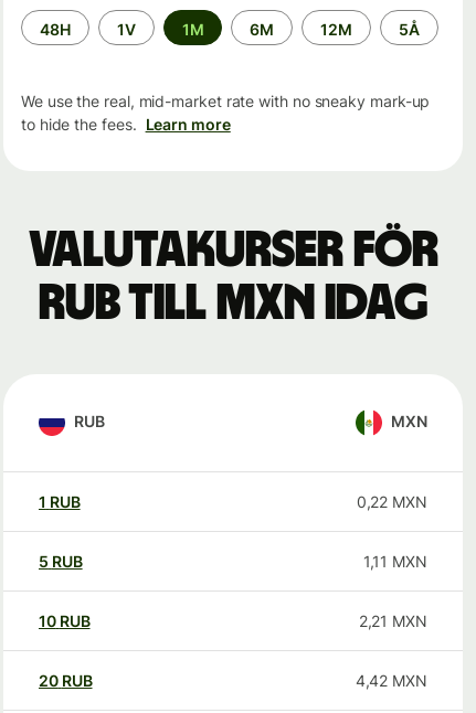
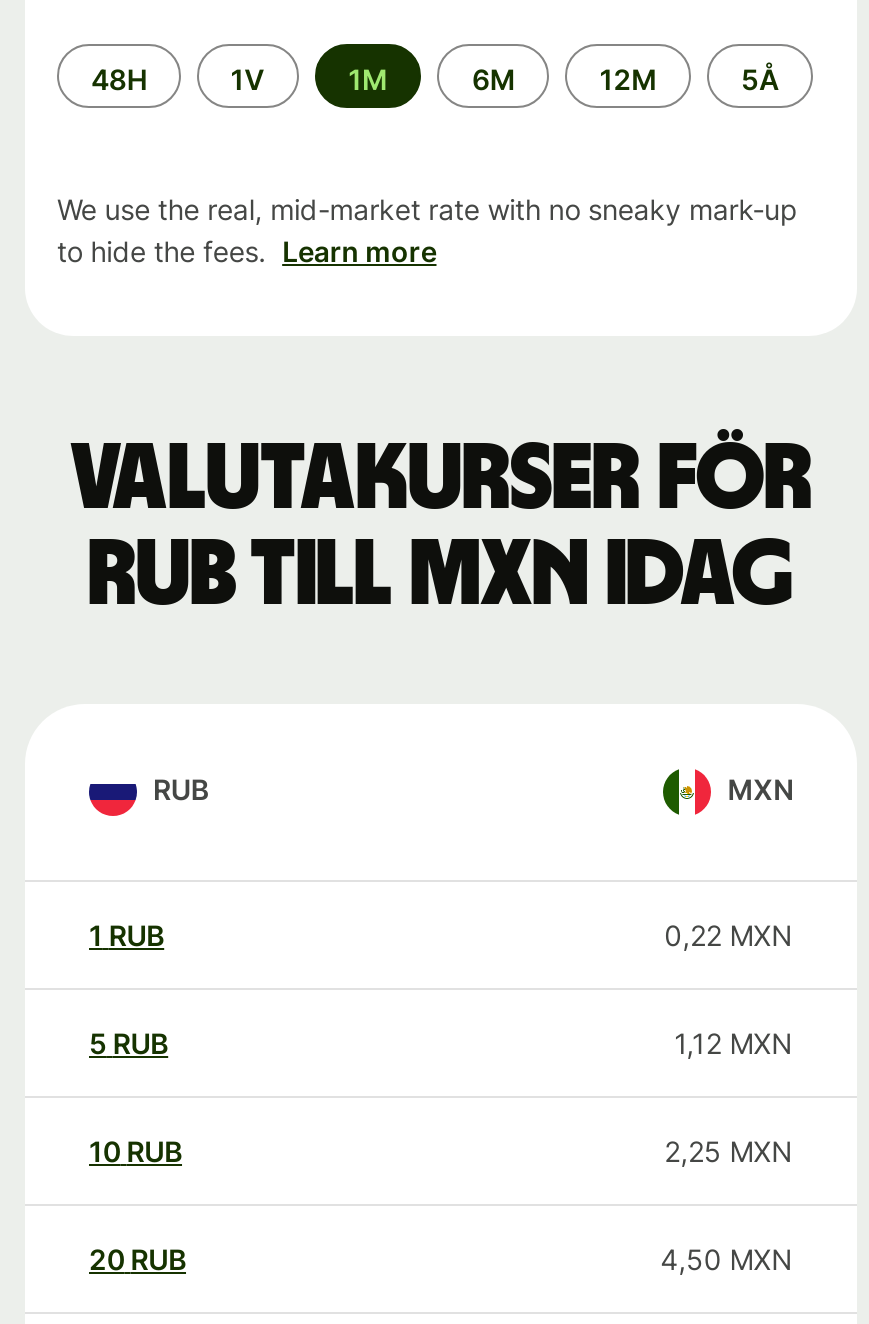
- 1,11 MXN
+ 1,12 MXN

- 2,21 MXN
+ 2,25 MXN

- 4,42 MXN
+ 4,50 MXN
